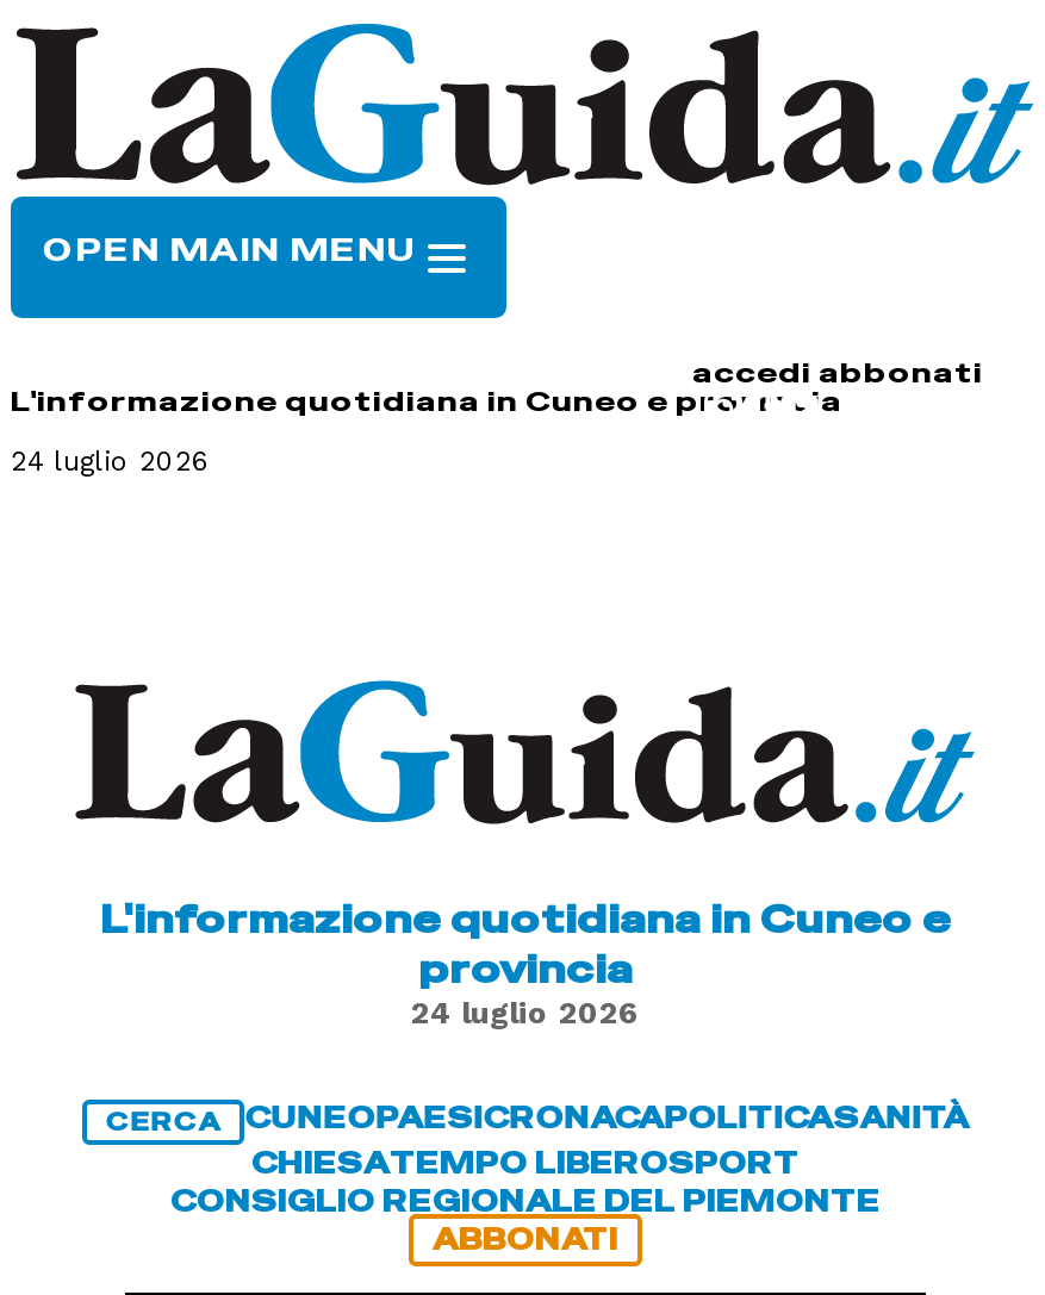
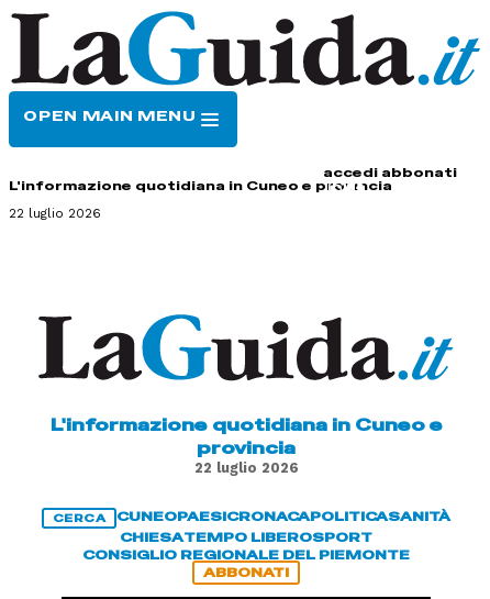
- 24 luglio 2026
+ 22 luglio 2026

- 24 luglio 2026
+ 22 luglio 2026
